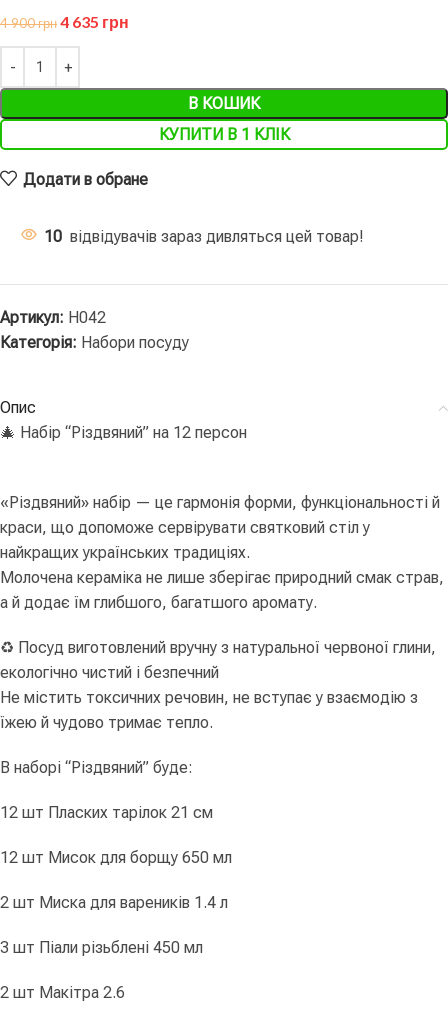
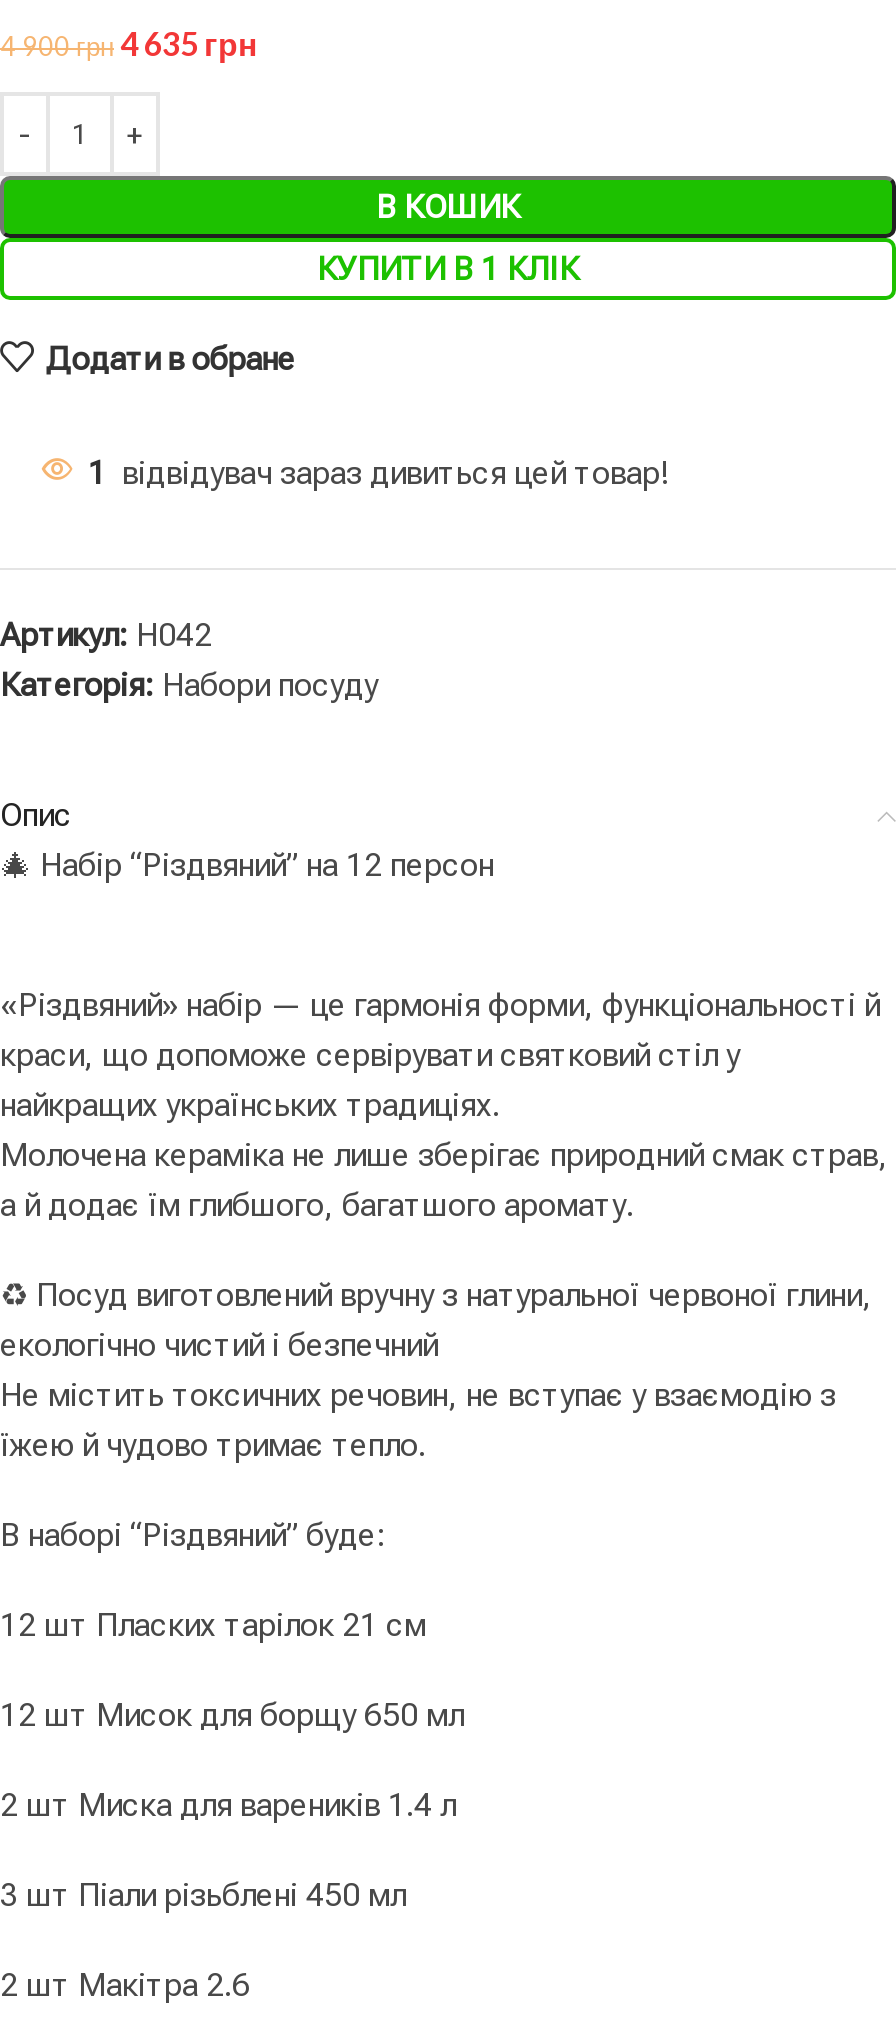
- 10 відвідувачів зараз дивляться цей товар!
+ 1 відвідувач зараз дивиться цей товар!
